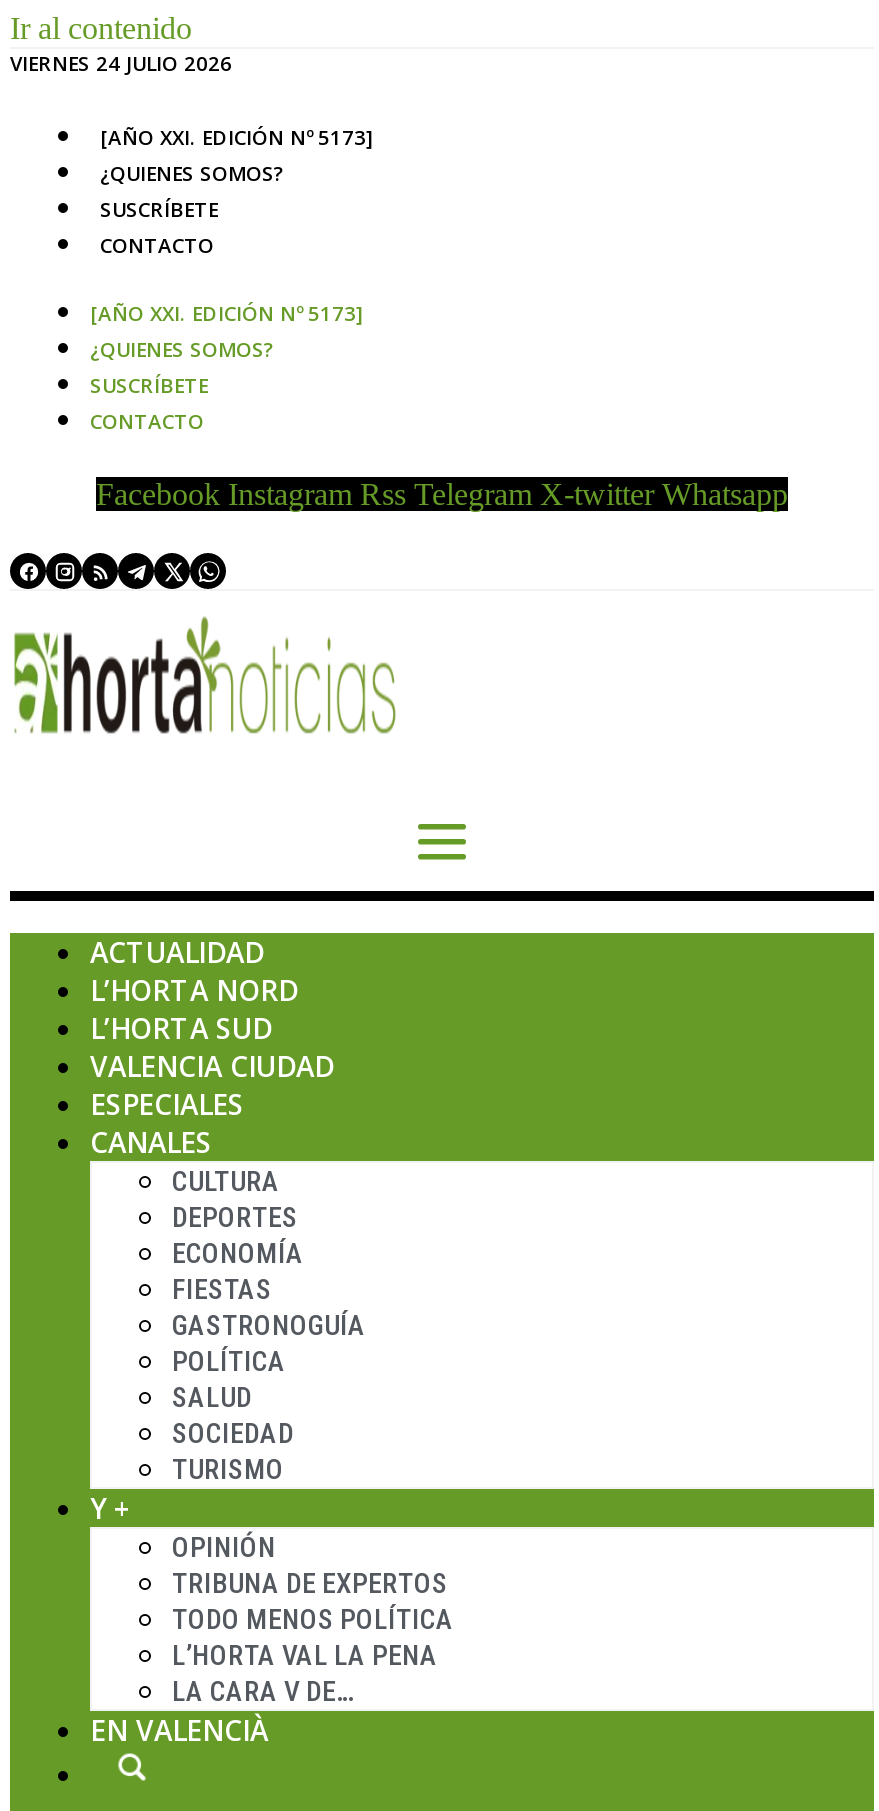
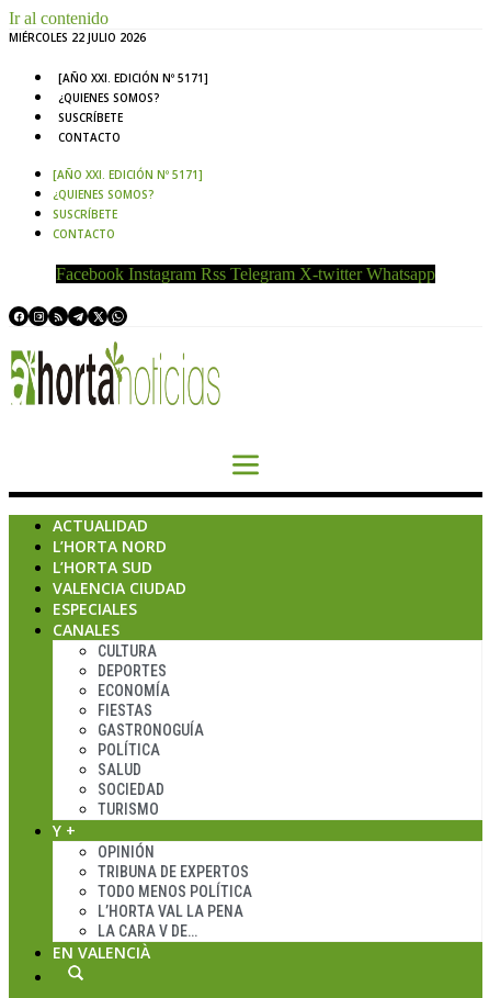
- VIERNES 24 JULIO 2026
+ MIÉRCOLES 22 JULIO 2026

- [AÑO XXI. EDICIÓN Nº 5173]
+ [AÑO XXI. EDICIÓN Nº 5171]

- [AÑO XXI. EDICIÓN Nº 5173]
+ [AÑO XXI. EDICIÓN Nº 5171]
